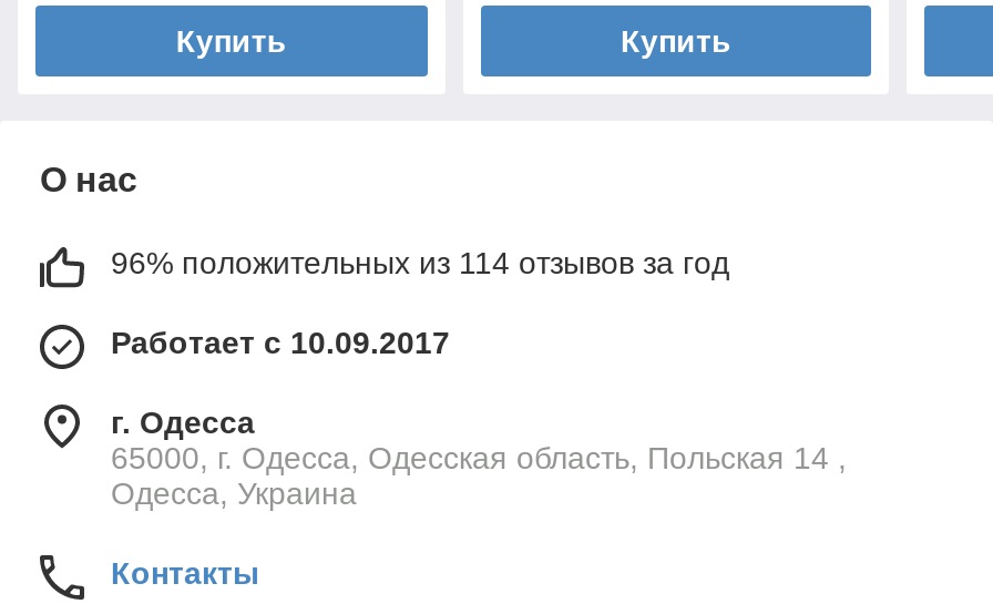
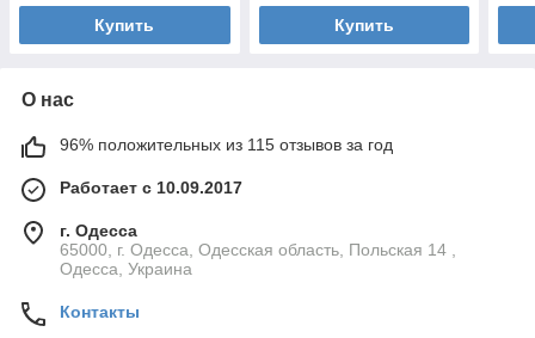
- 96% положительных из 114 отзывов за год
+ 96% положительных из 115 отзывов за год
